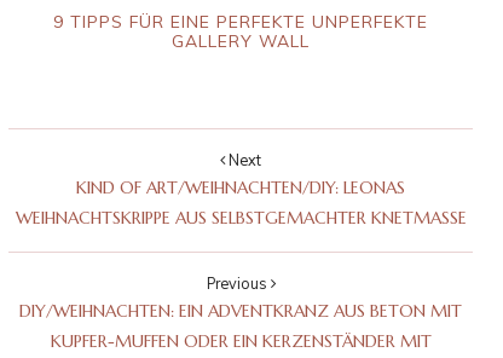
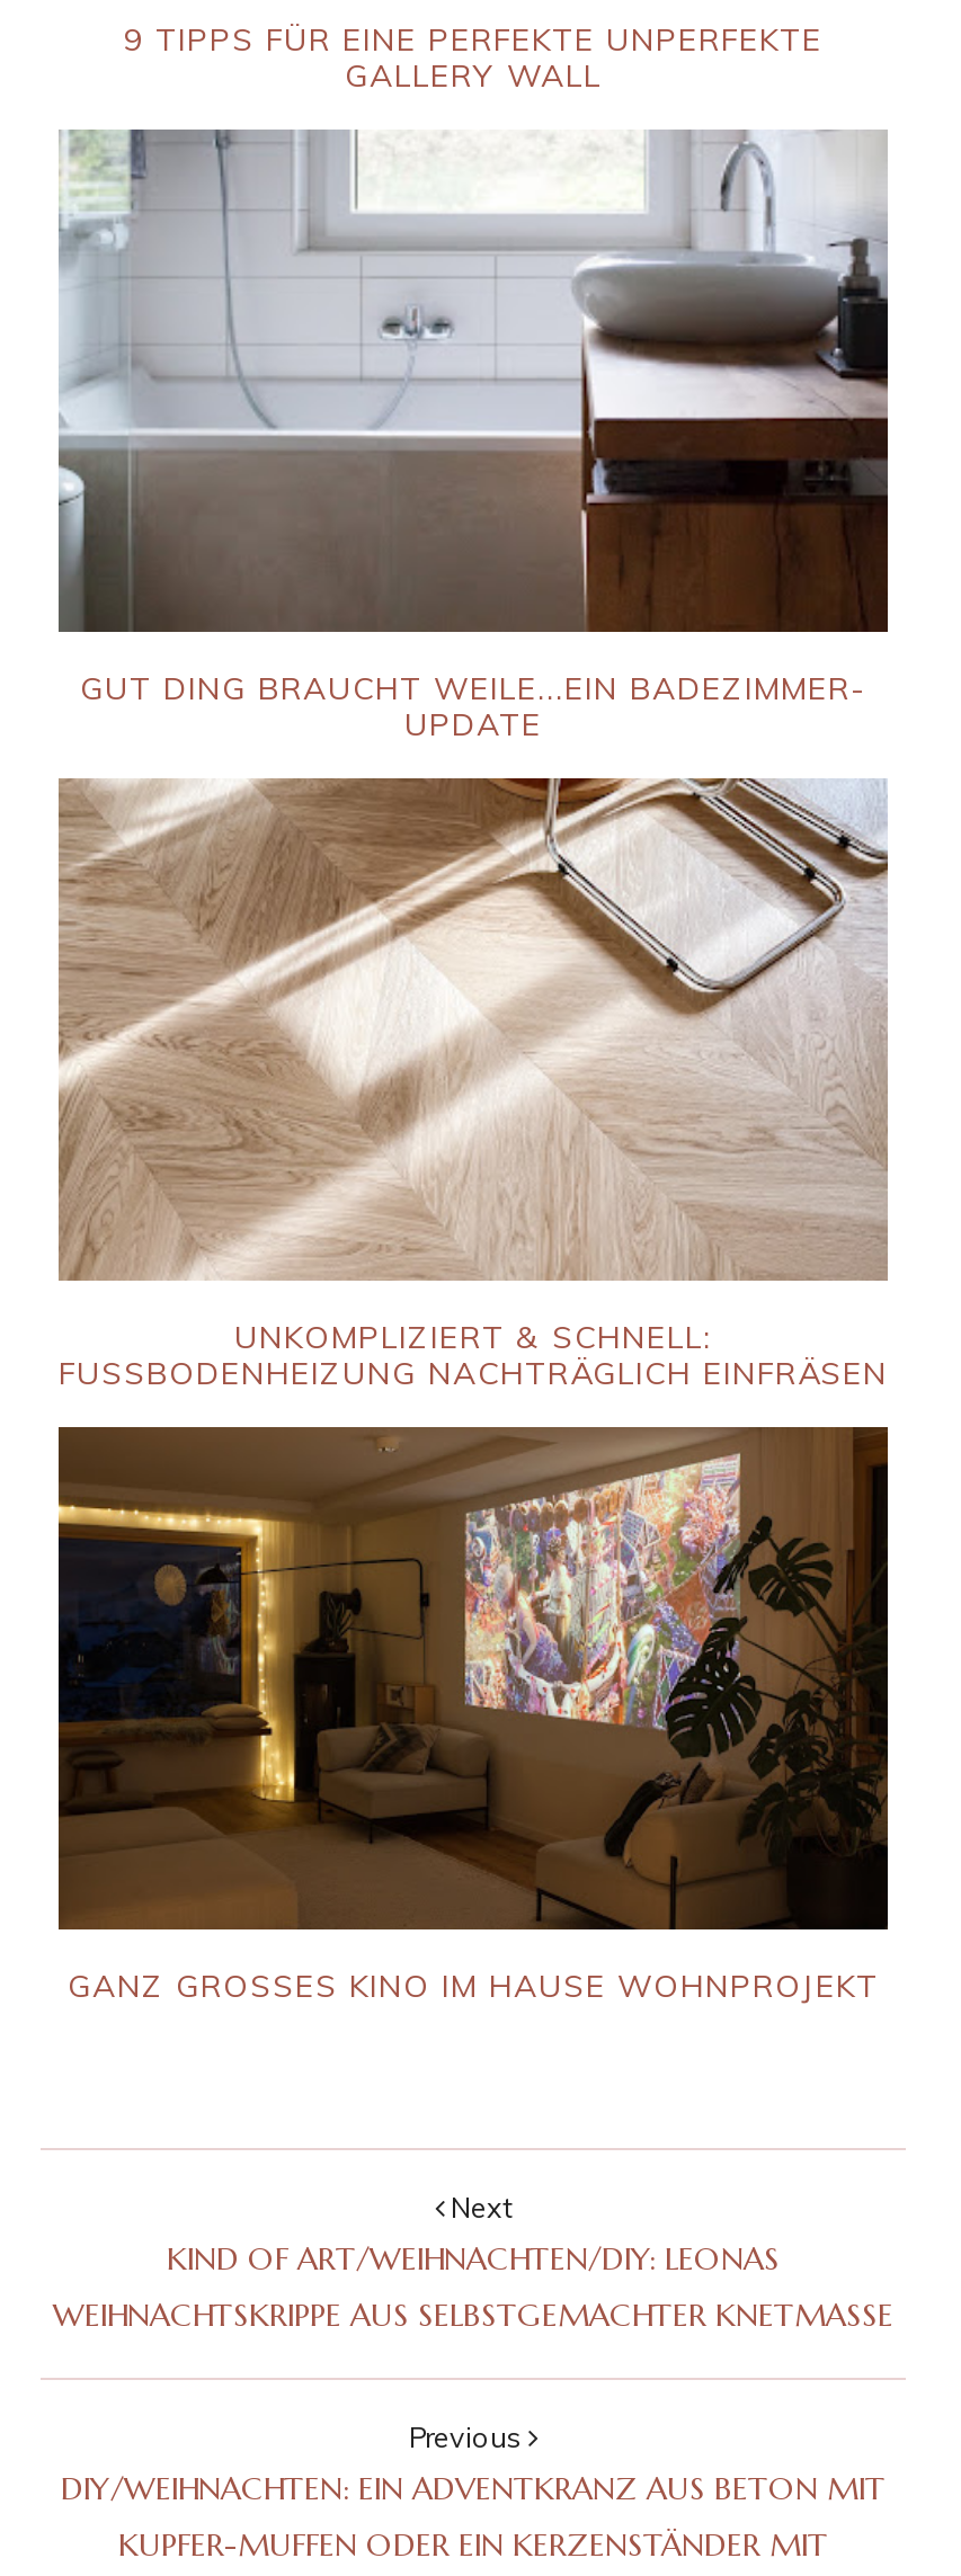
+ [image]
+ GUT DING BRAUCHT WEILE...EIN BADEZIMMER-
+ UPDATE

+ [image]
+ UNKOMPLIZIERT & SCHNELL:
+ FUSSBODENHEIZUNG NACHTRÄGLICH EINFRÄSEN

+ [image]
+ GANZ GROSSES KINO IM HAUSE WOHNPROJEKT
